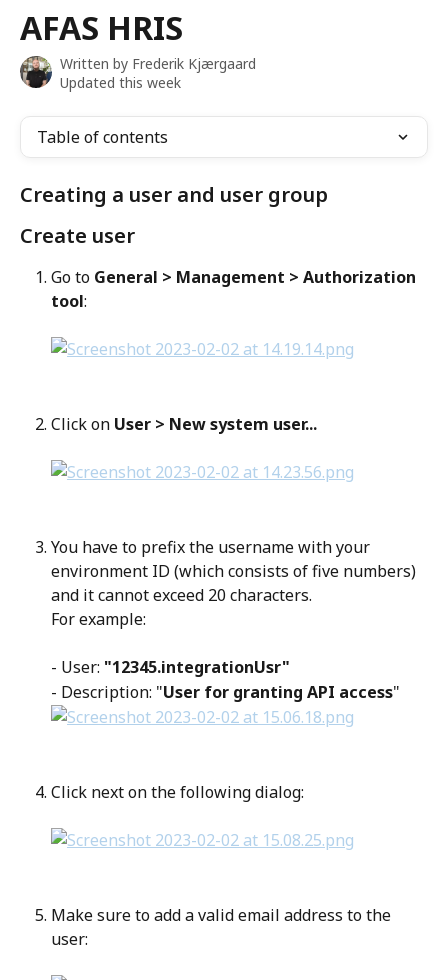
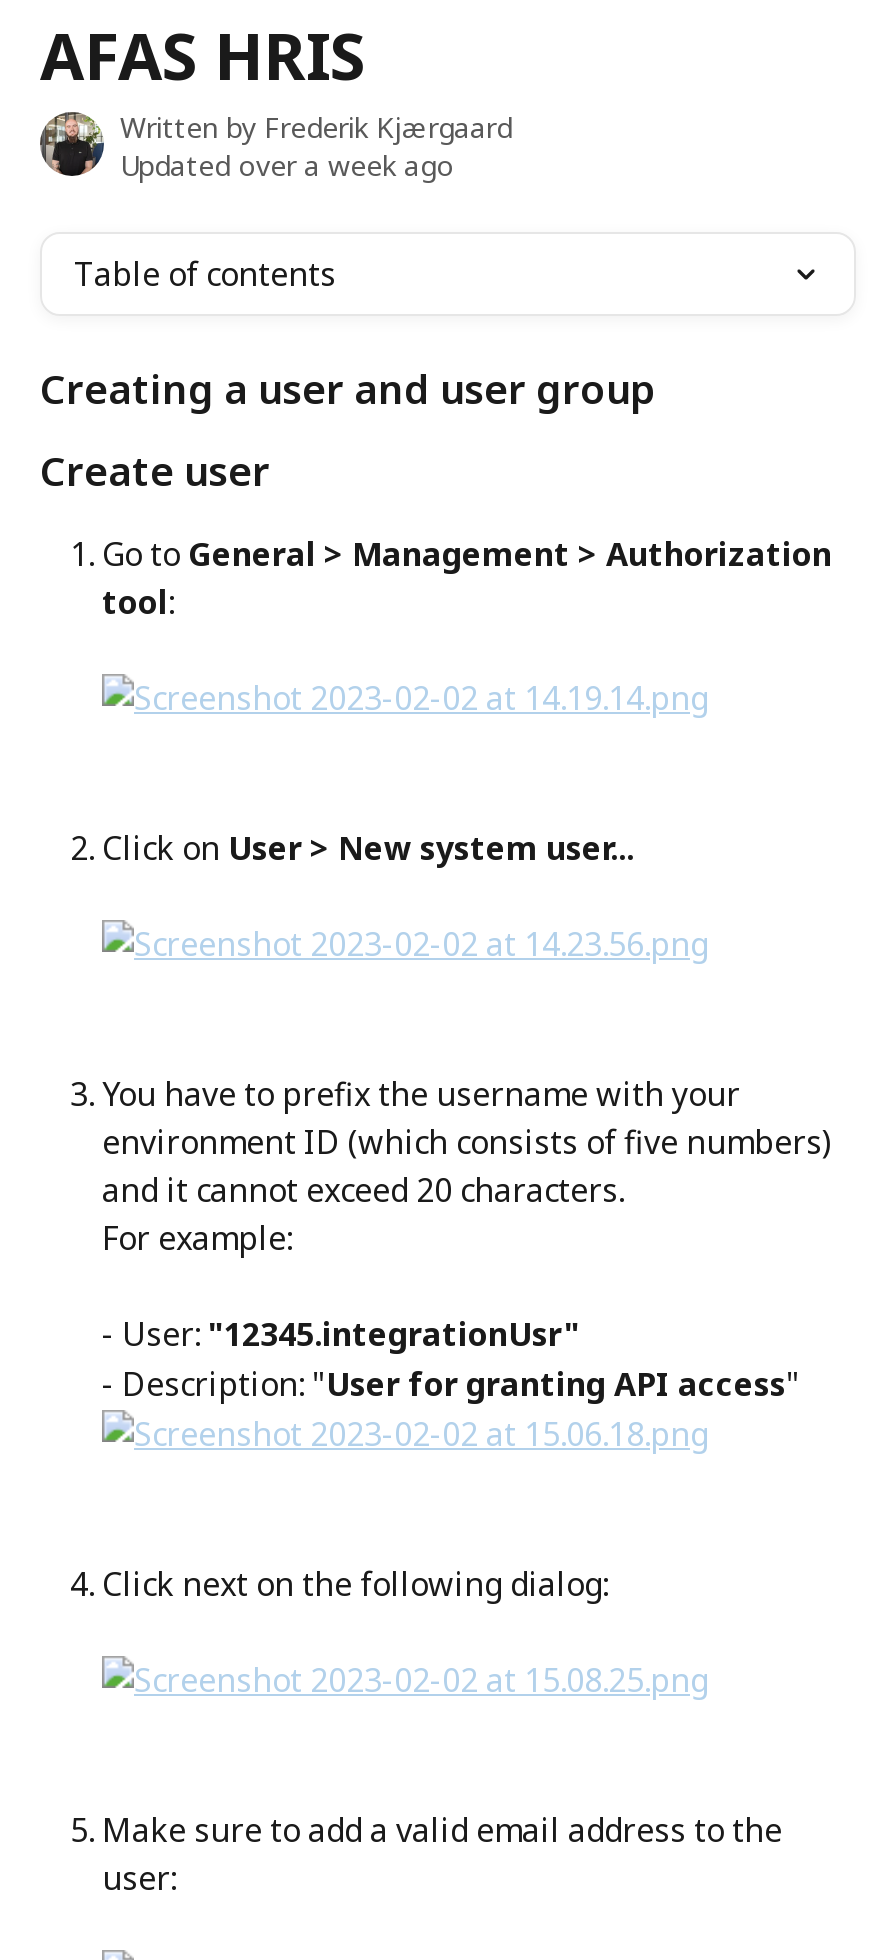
- Updated this week
+ Updated over a week ago
